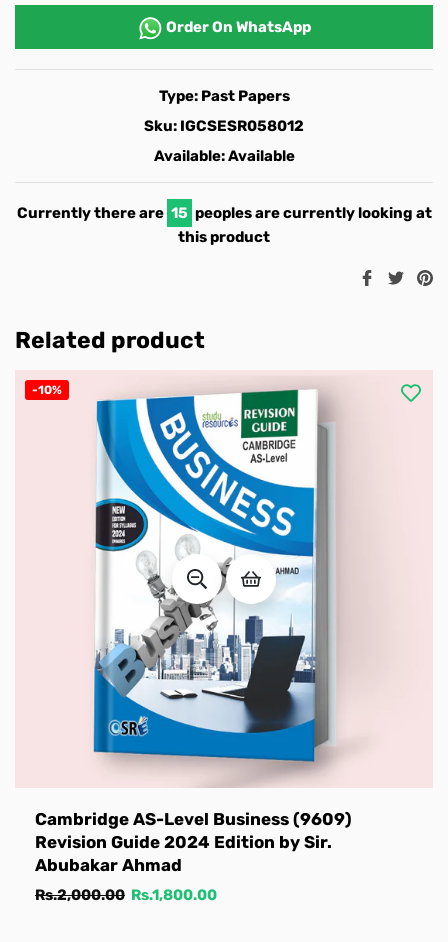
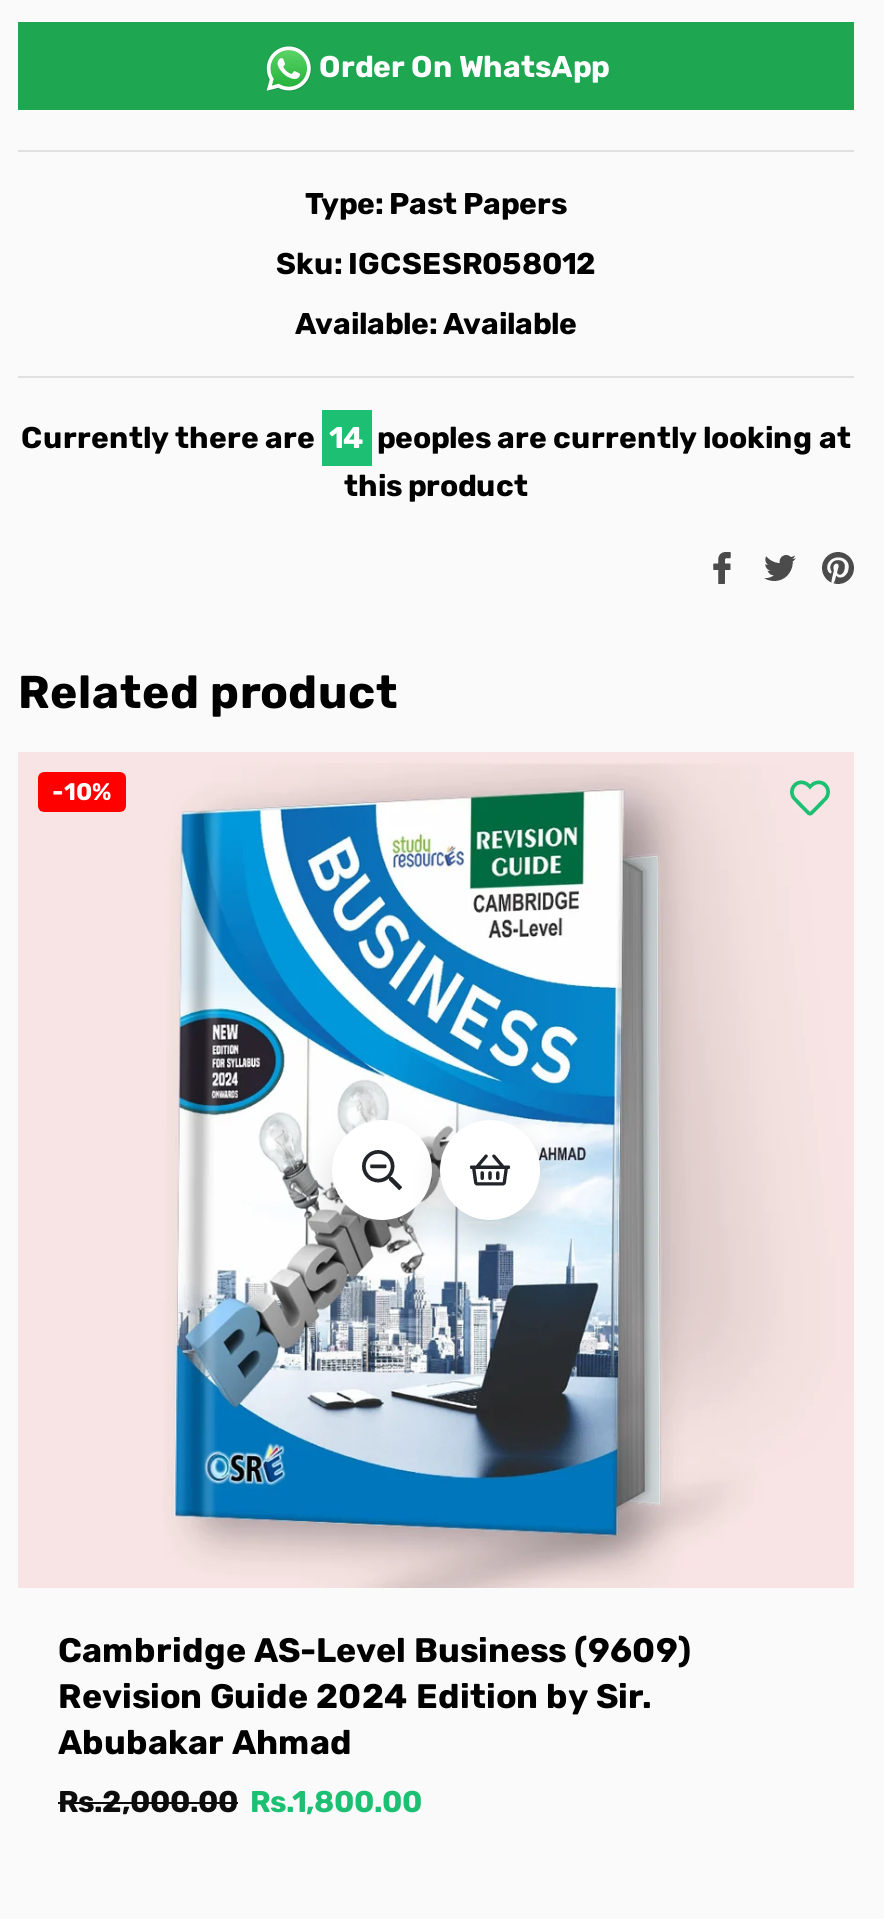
- Currently there are 15 peoples are currently looking at
+ Currently there are 14 peoples are currently looking at
